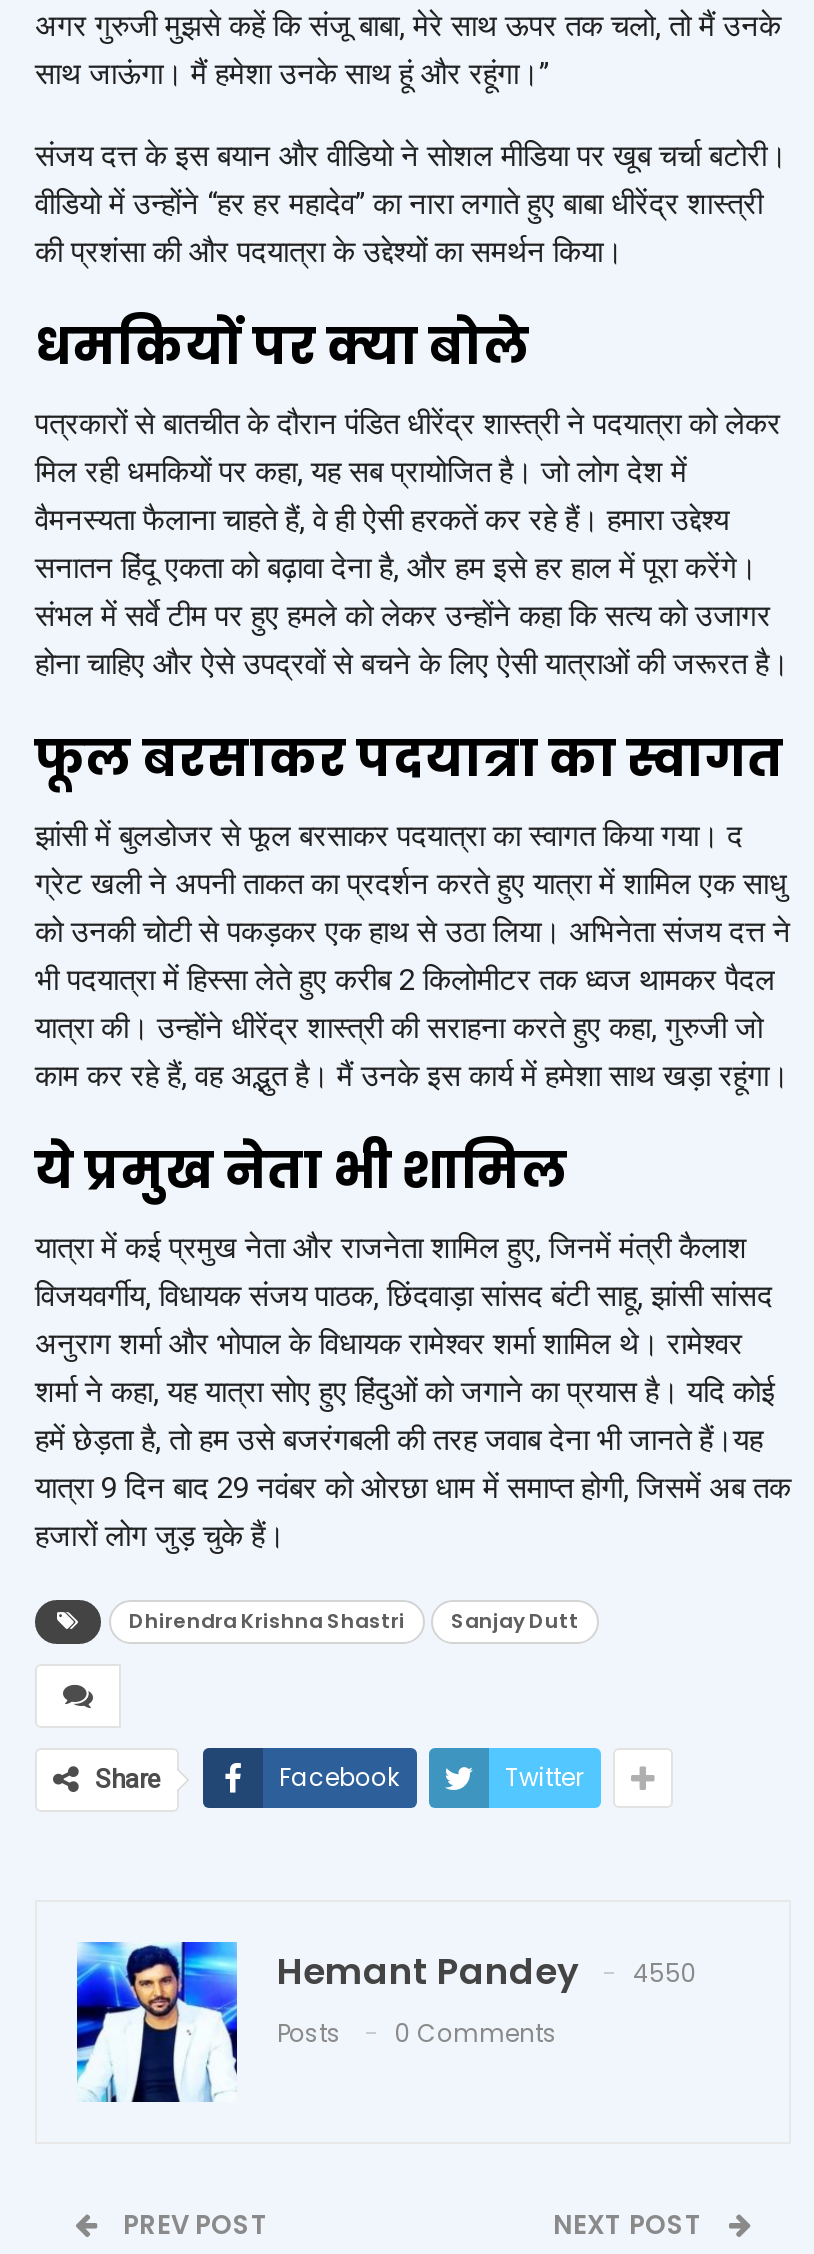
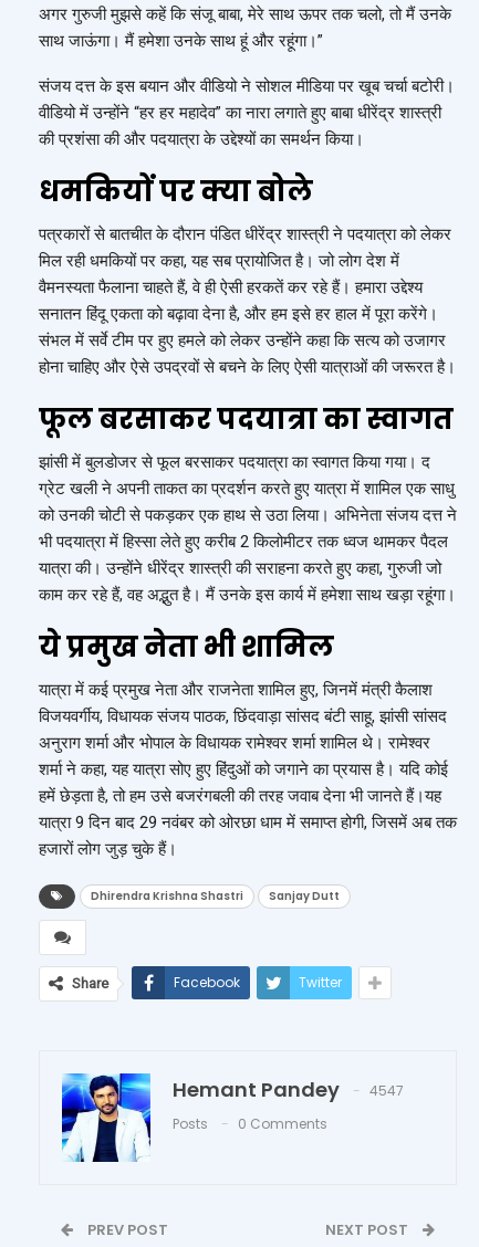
- Hemant Pandey 4550
+ Hemant Pandey 4547
